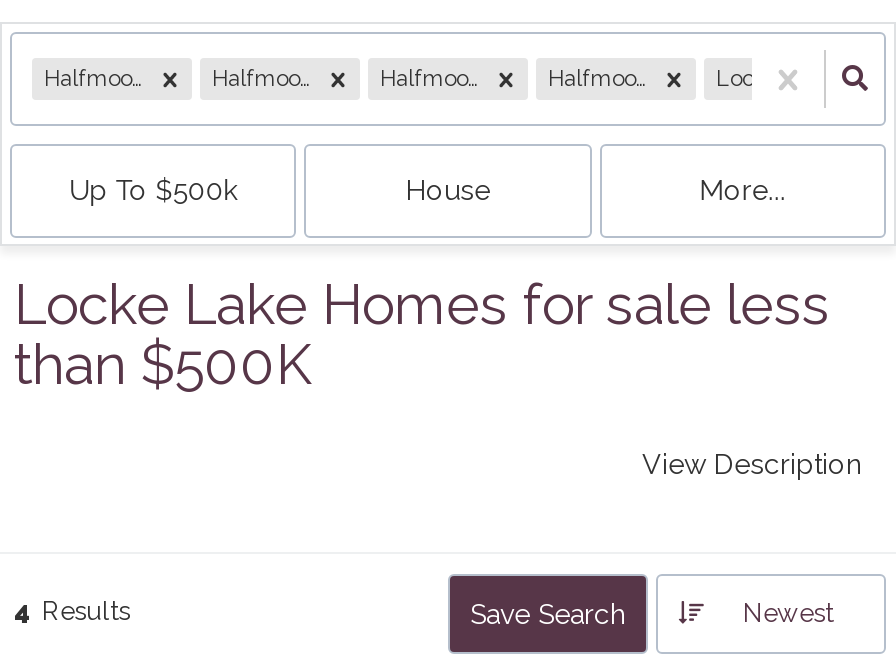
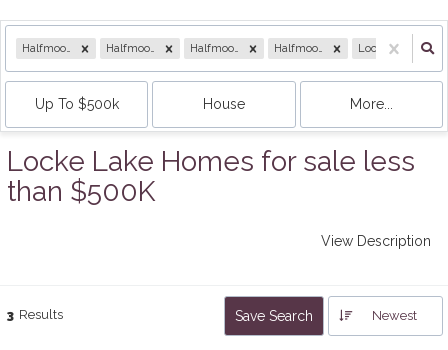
- 4 Results
+ 3 Results
